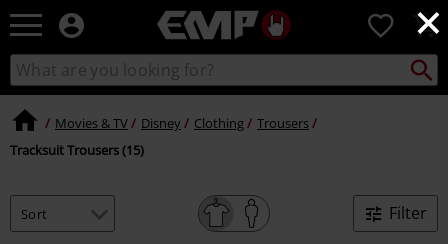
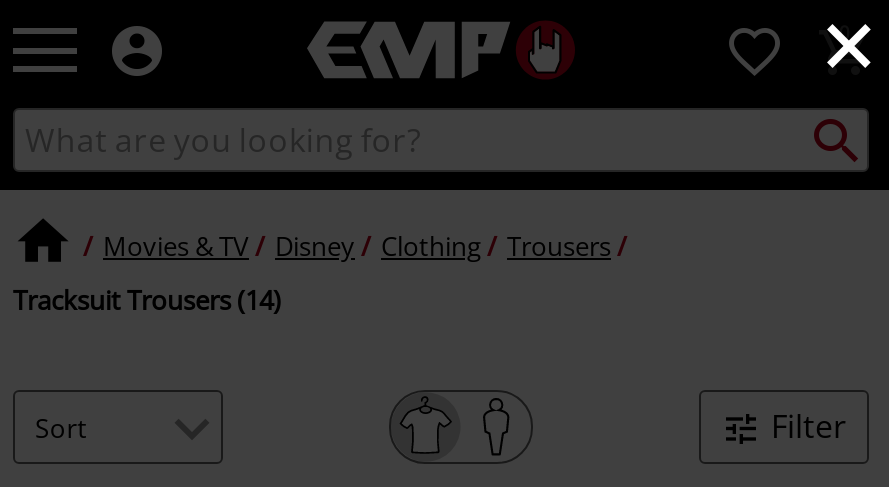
- Tracksuit Trousers (15)
+ Tracksuit Trousers (14)
